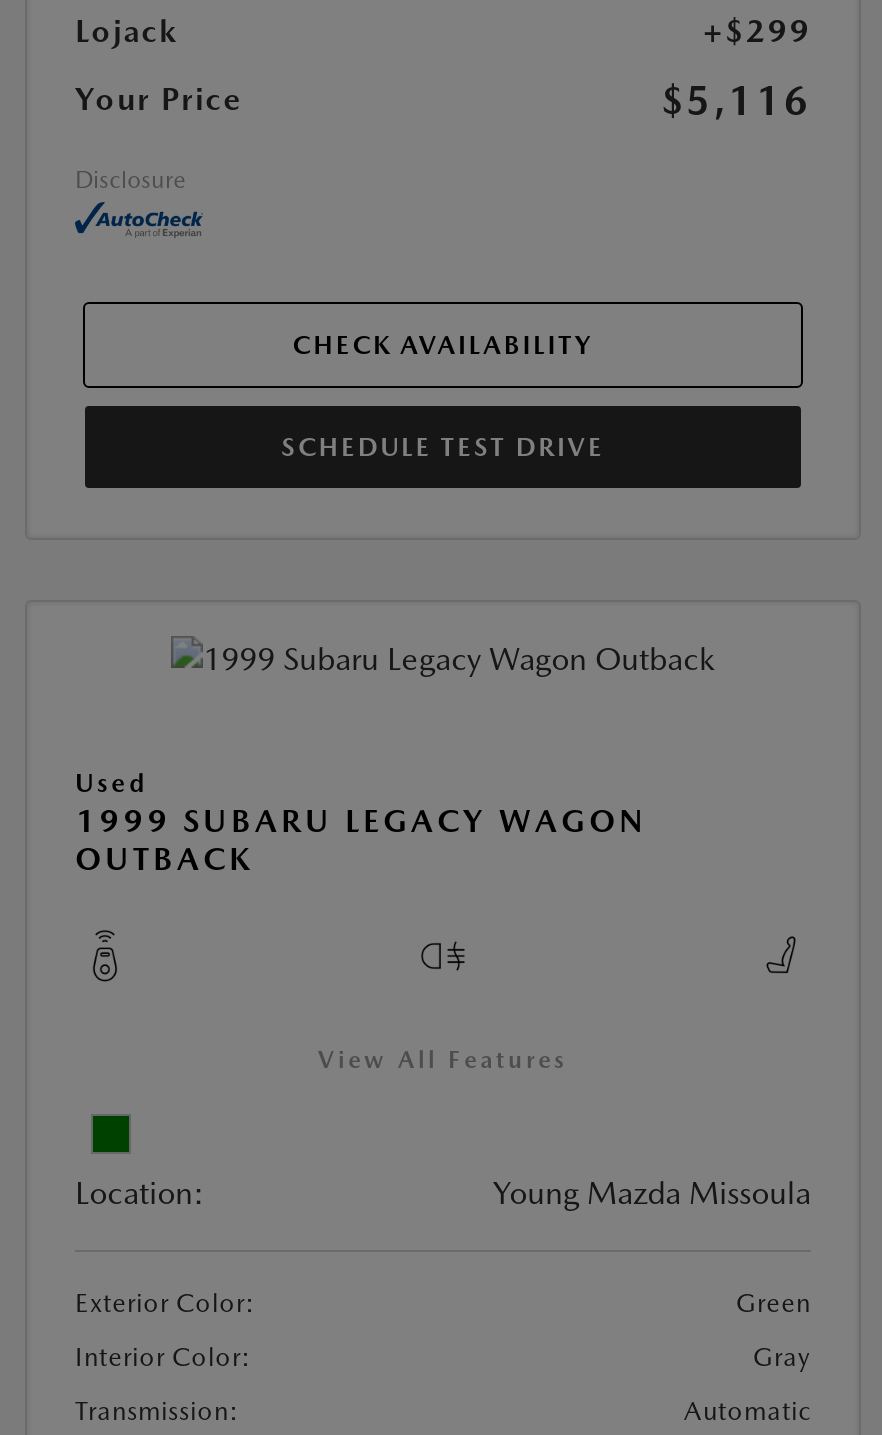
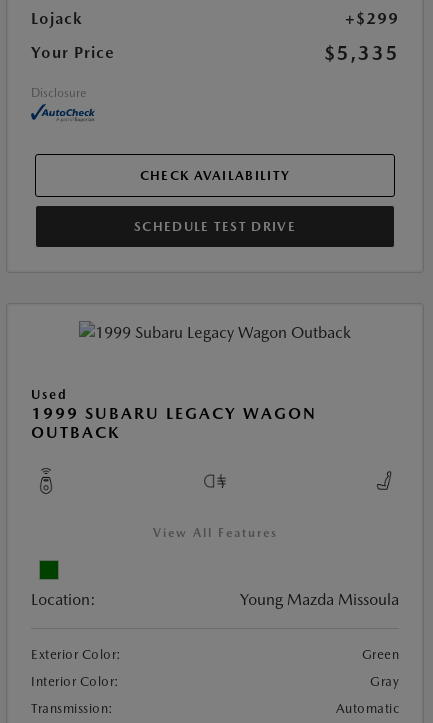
- $5,116
+ $5,335
